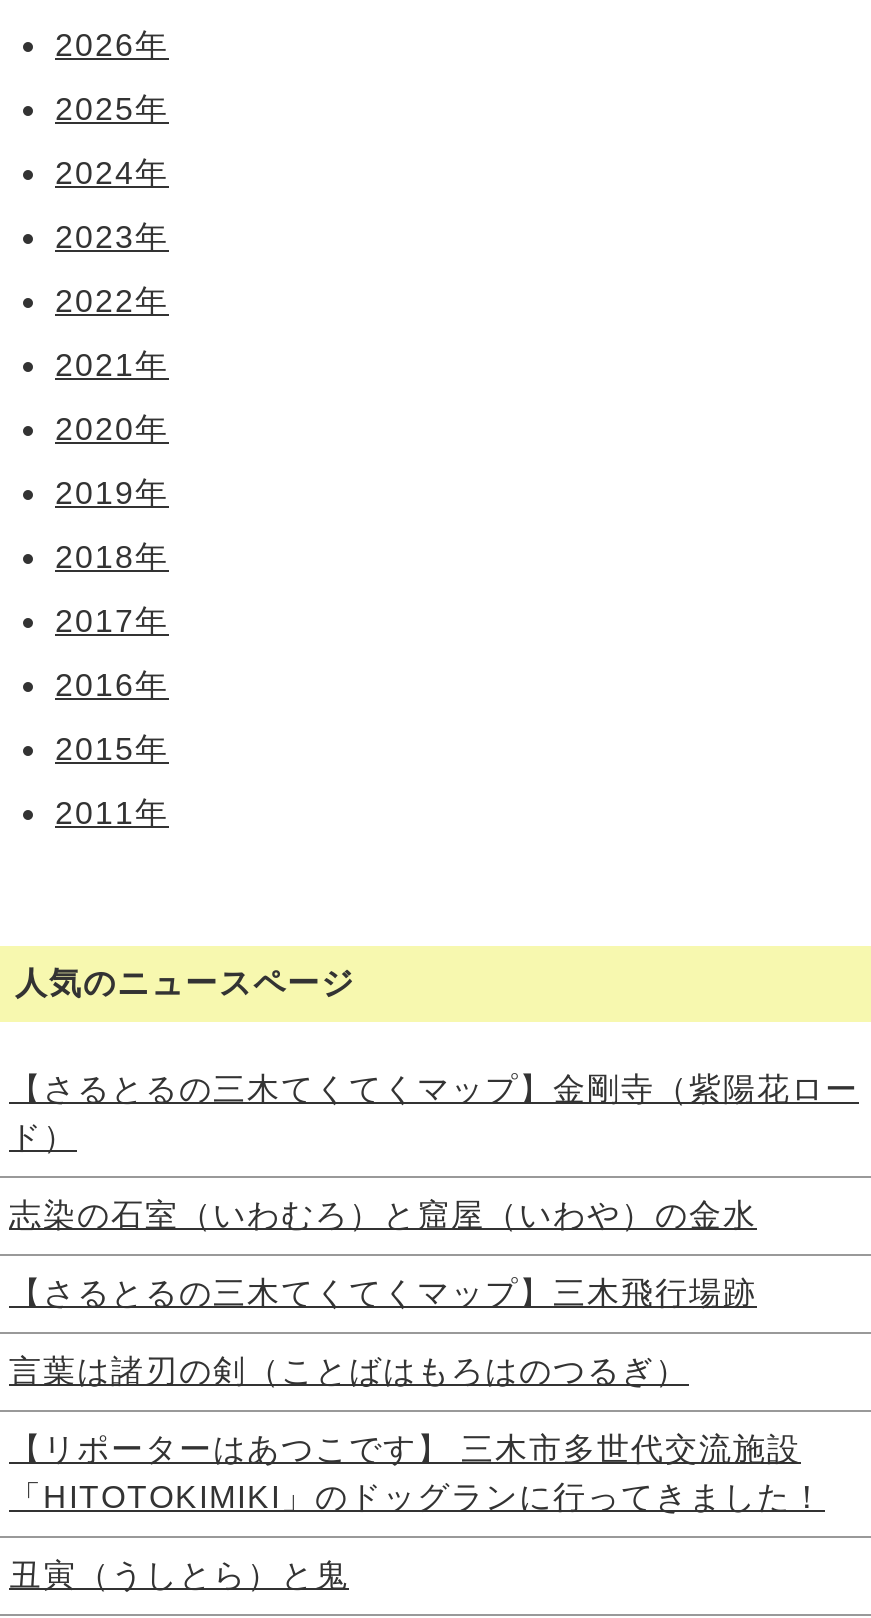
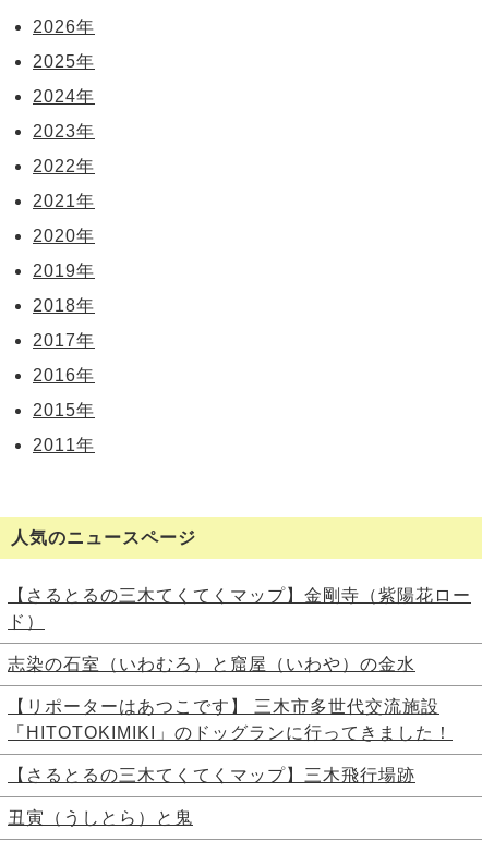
moved down: 【さるとるの三木てくてくマップ】三木飛行場跡

- 言葉は諸刃の剣（ことばはもろはのつるぎ）

moved up: 【リポーターはあつこです】 三木市多世代交流施設 | 「HITOTOKIMIKI」のドッグランに行ってきました！
